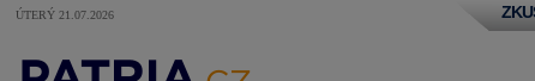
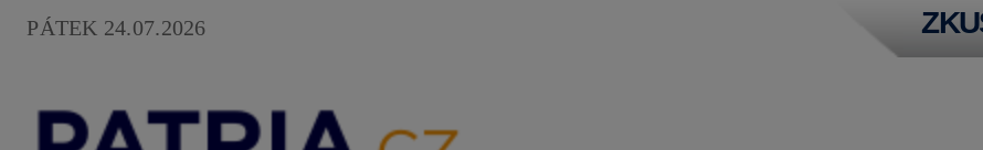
- ÚTERÝ 21.07.2026
+ PÁTEK 24.07.2026
